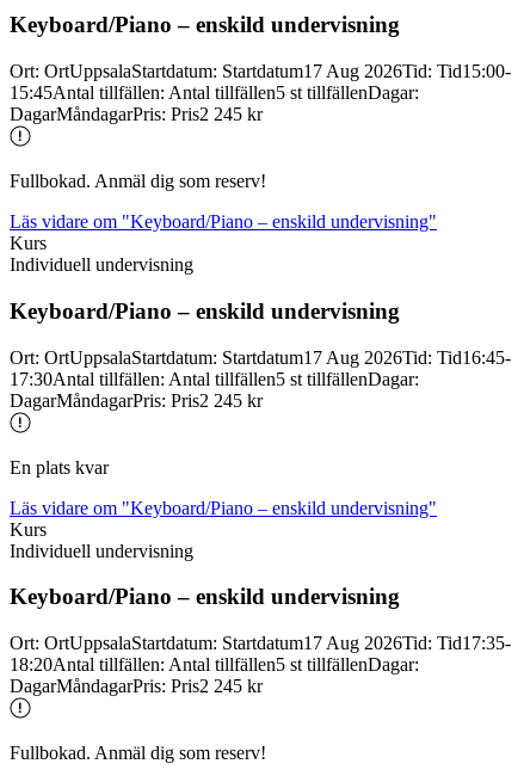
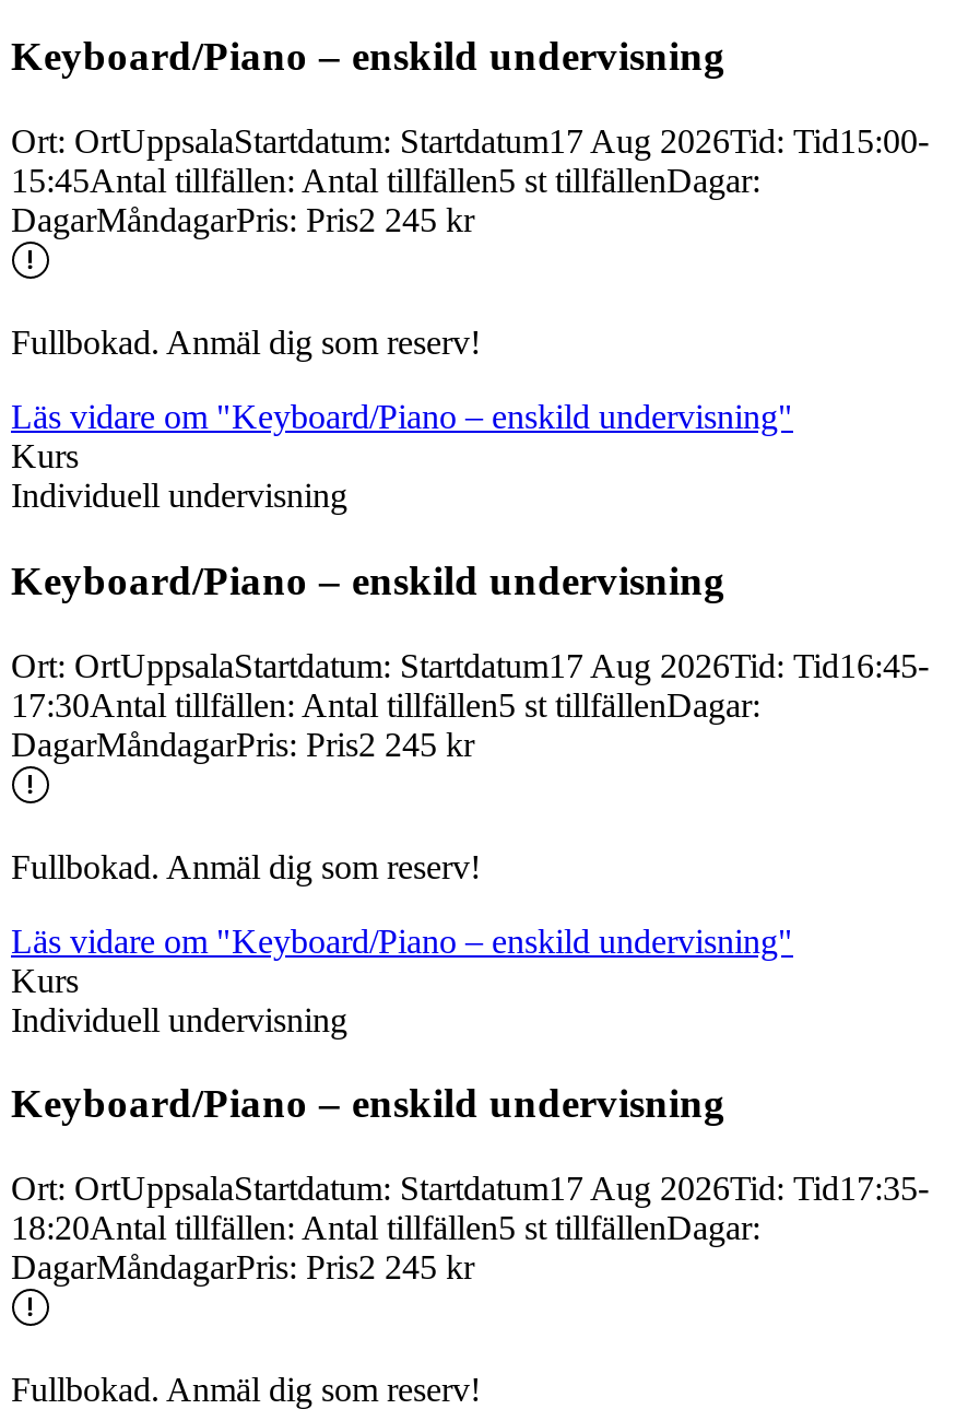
- En plats kvar
+ Fullbokad. Anmäl dig som reserv!
